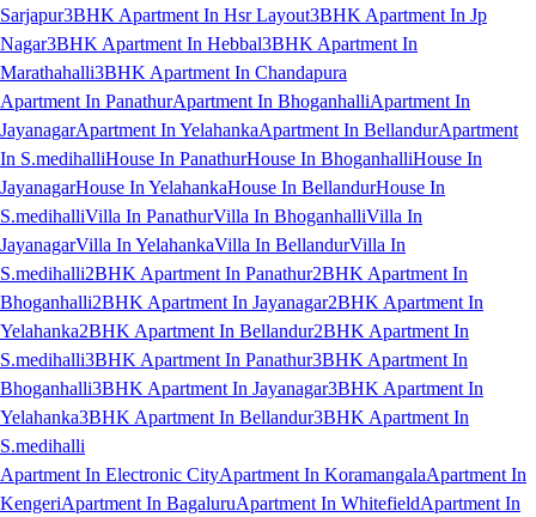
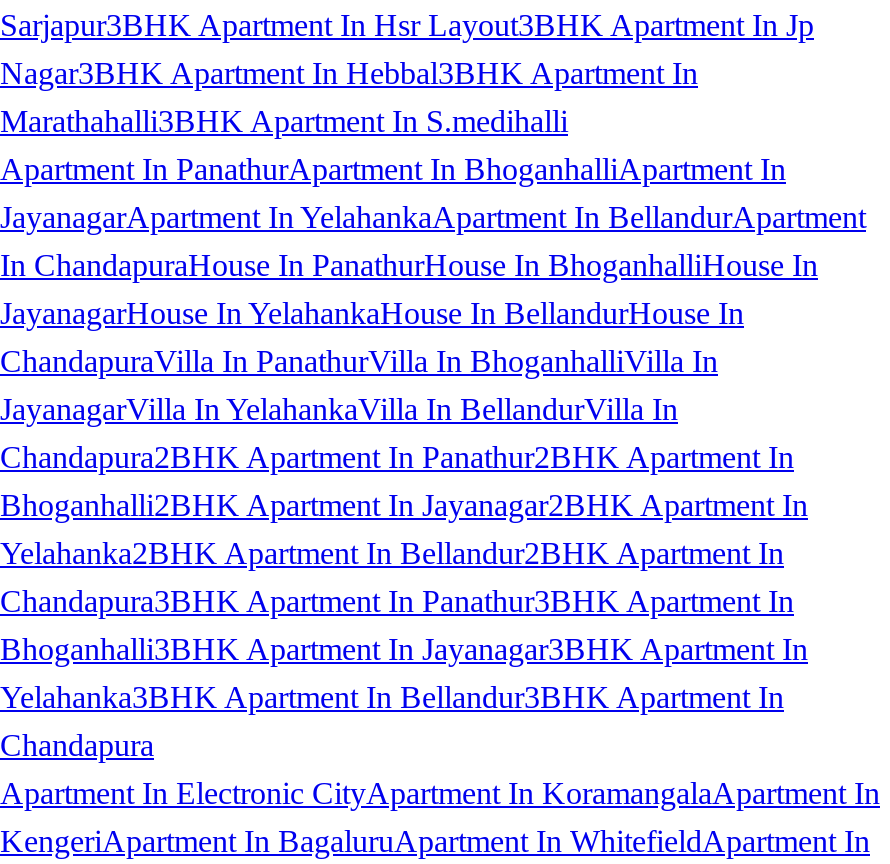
- Marathahalli3BHK Apartment In Chandapura
+ Marathahalli3BHK Apartment In S.medihalli

- In S.medihalliHouse In PanathurHouse In BhoganhalliHouse In
+ In ChandapuraHouse In PanathurHouse In BhoganhalliHouse In

- S.medihalliVilla In PanathurVilla In BhoganhalliVilla In
+ ChandapuraVilla In PanathurVilla In BhoganhalliVilla In

- S.medihalli2BHK Apartment In Panathur2BHK Apartment In
+ Chandapura2BHK Apartment In Panathur2BHK Apartment In

- S.medihalli3BHK Apartment In Panathur3BHK Apartment In
+ Chandapura3BHK Apartment In Panathur3BHK Apartment In

- S.medihalli
+ Chandapura
